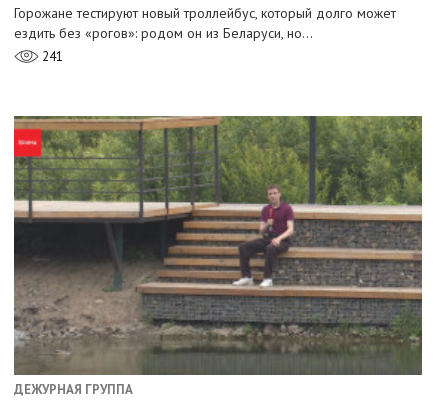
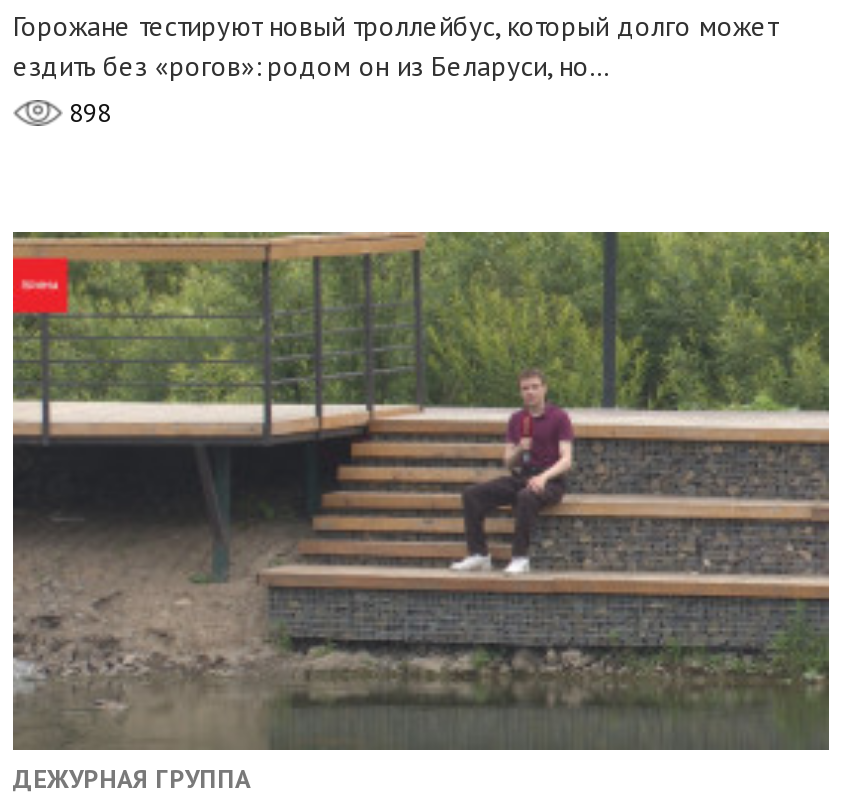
- 241
+ 898
